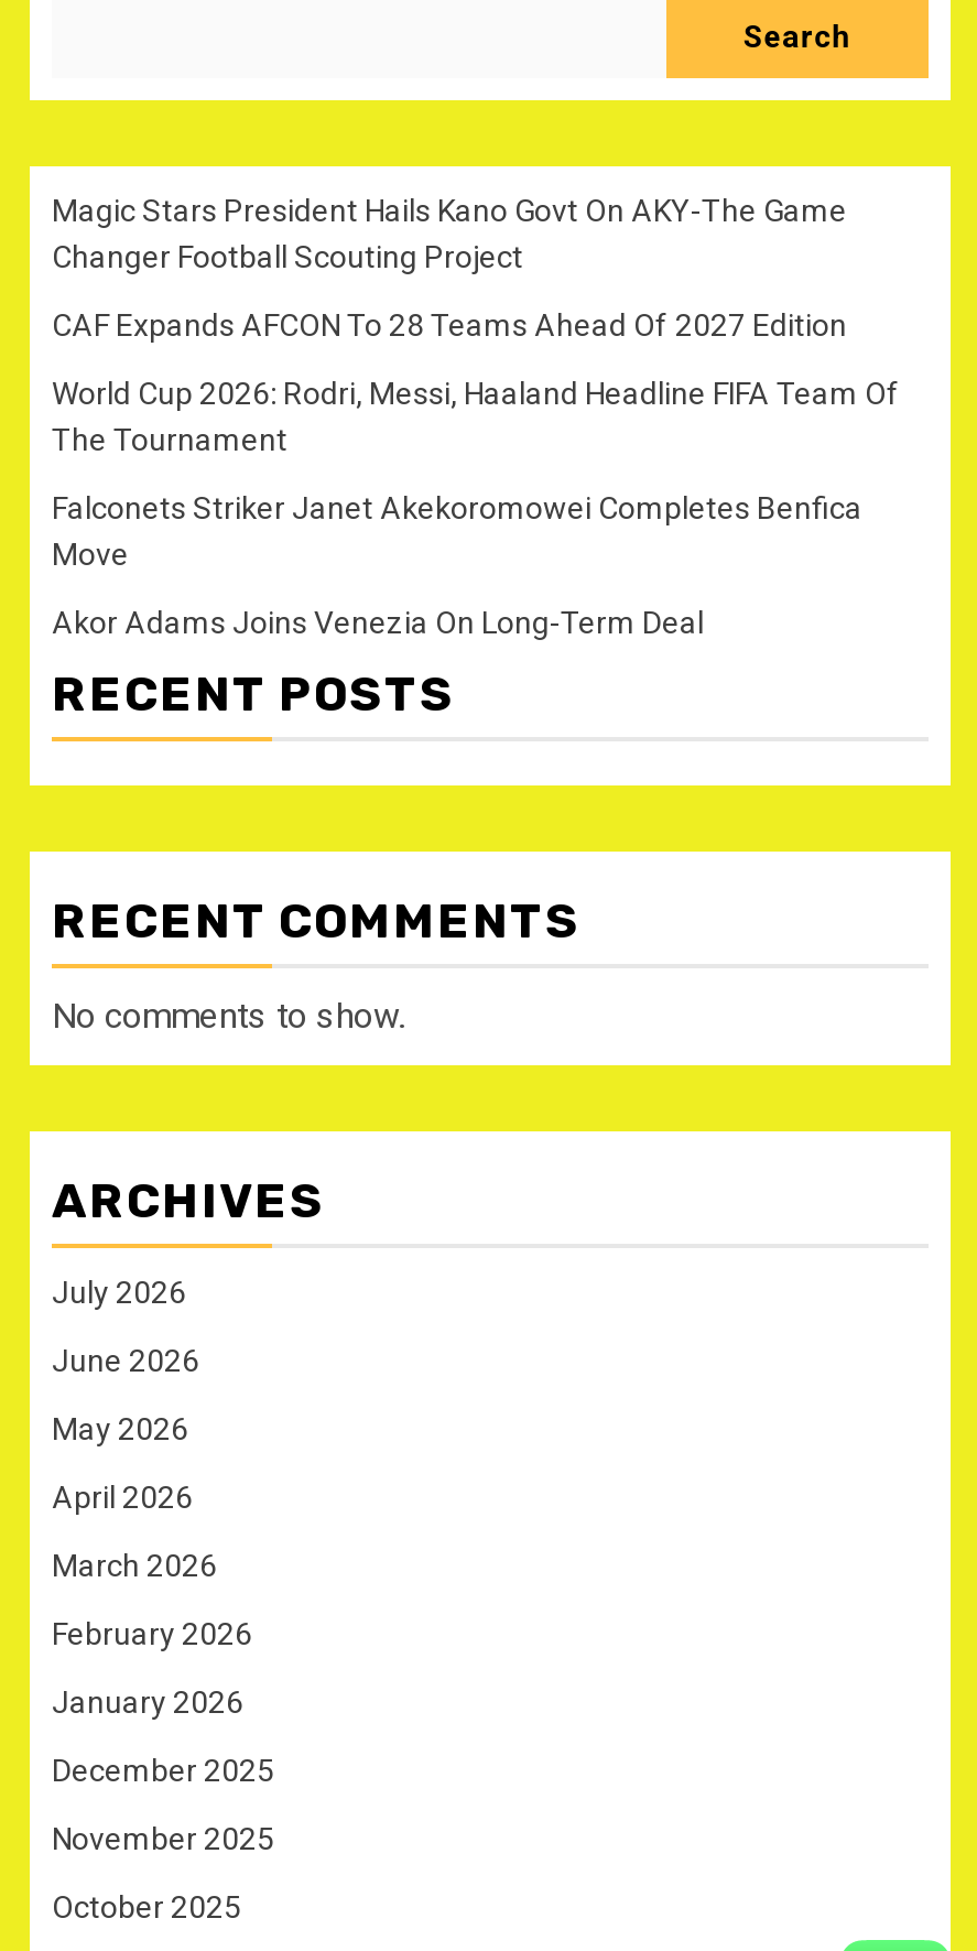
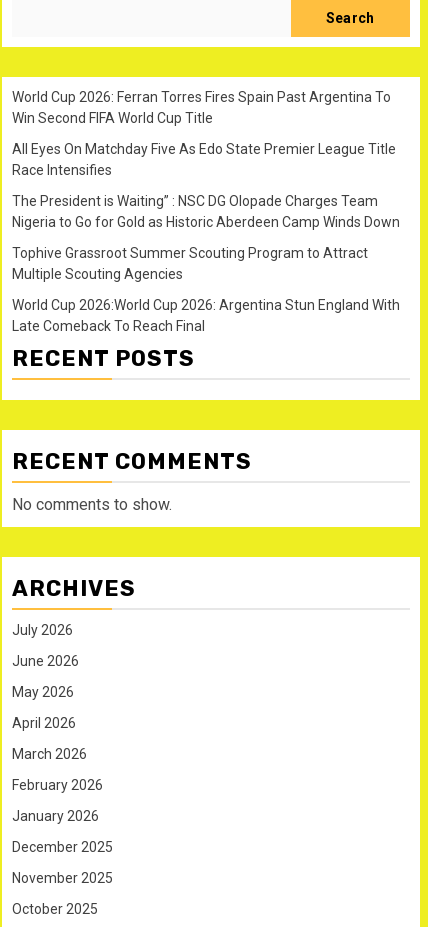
- Magic Stars President Hails Kano Govt On AKY-The Game
- Changer Football Scouting Project
+ World Cup 2026: Ferran Torres Fires Spain Past Argentina To
+ Win Second FIFA World Cup Title

- CAF Expands AFCON To 28 Teams Ahead Of 2027 Edition
+ All Eyes On Matchday Five As Edo State Premier League Title
+ Race Intensifies

- World Cup 2026: Rodri, Messi, Haaland Headline FIFA Team Of
- The Tournament
+ The President is Waiting” : NSC DG Olopade Charges Team
+ Nigeria to Go for Gold as Historic Aberdeen Camp Winds Down

- Falconets Striker Janet Akekoromowei Completes Benfica
- Move
+ Tophive Grassroot Summer Scouting Program to Attract
+ Multiple Scouting Agencies

- Akor Adams Joins Venezia On Long-Term Deal
+ World Cup 2026:World Cup 2026: Argentina Stun England With
+ Late Comeback To Reach Final
